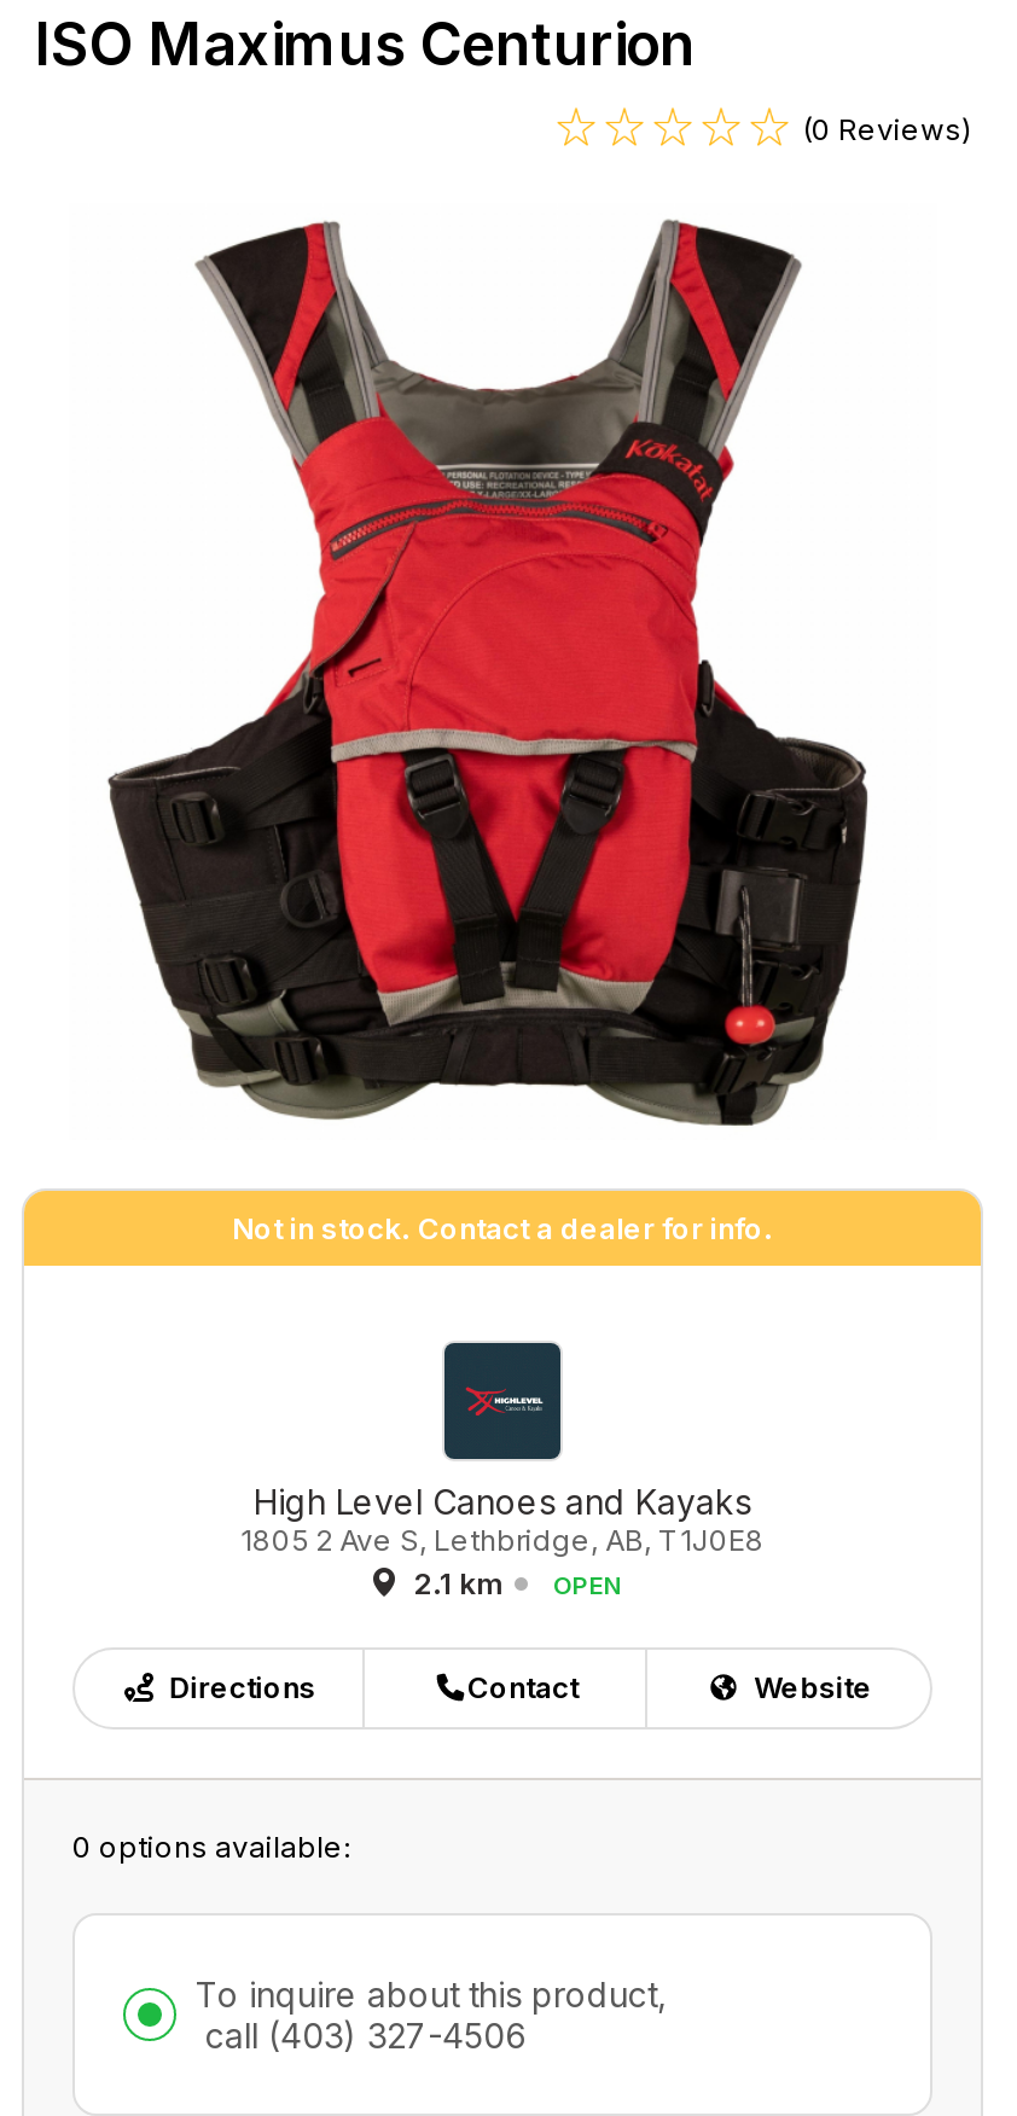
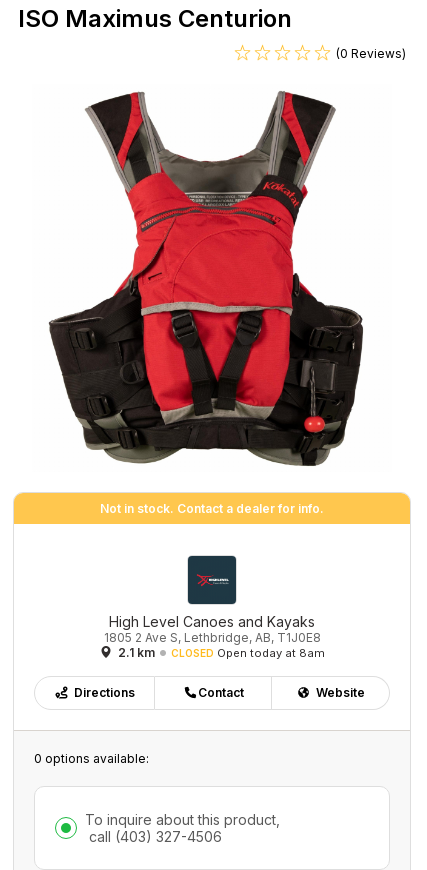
- OPEN
+ CLOSED Open today at 8am
